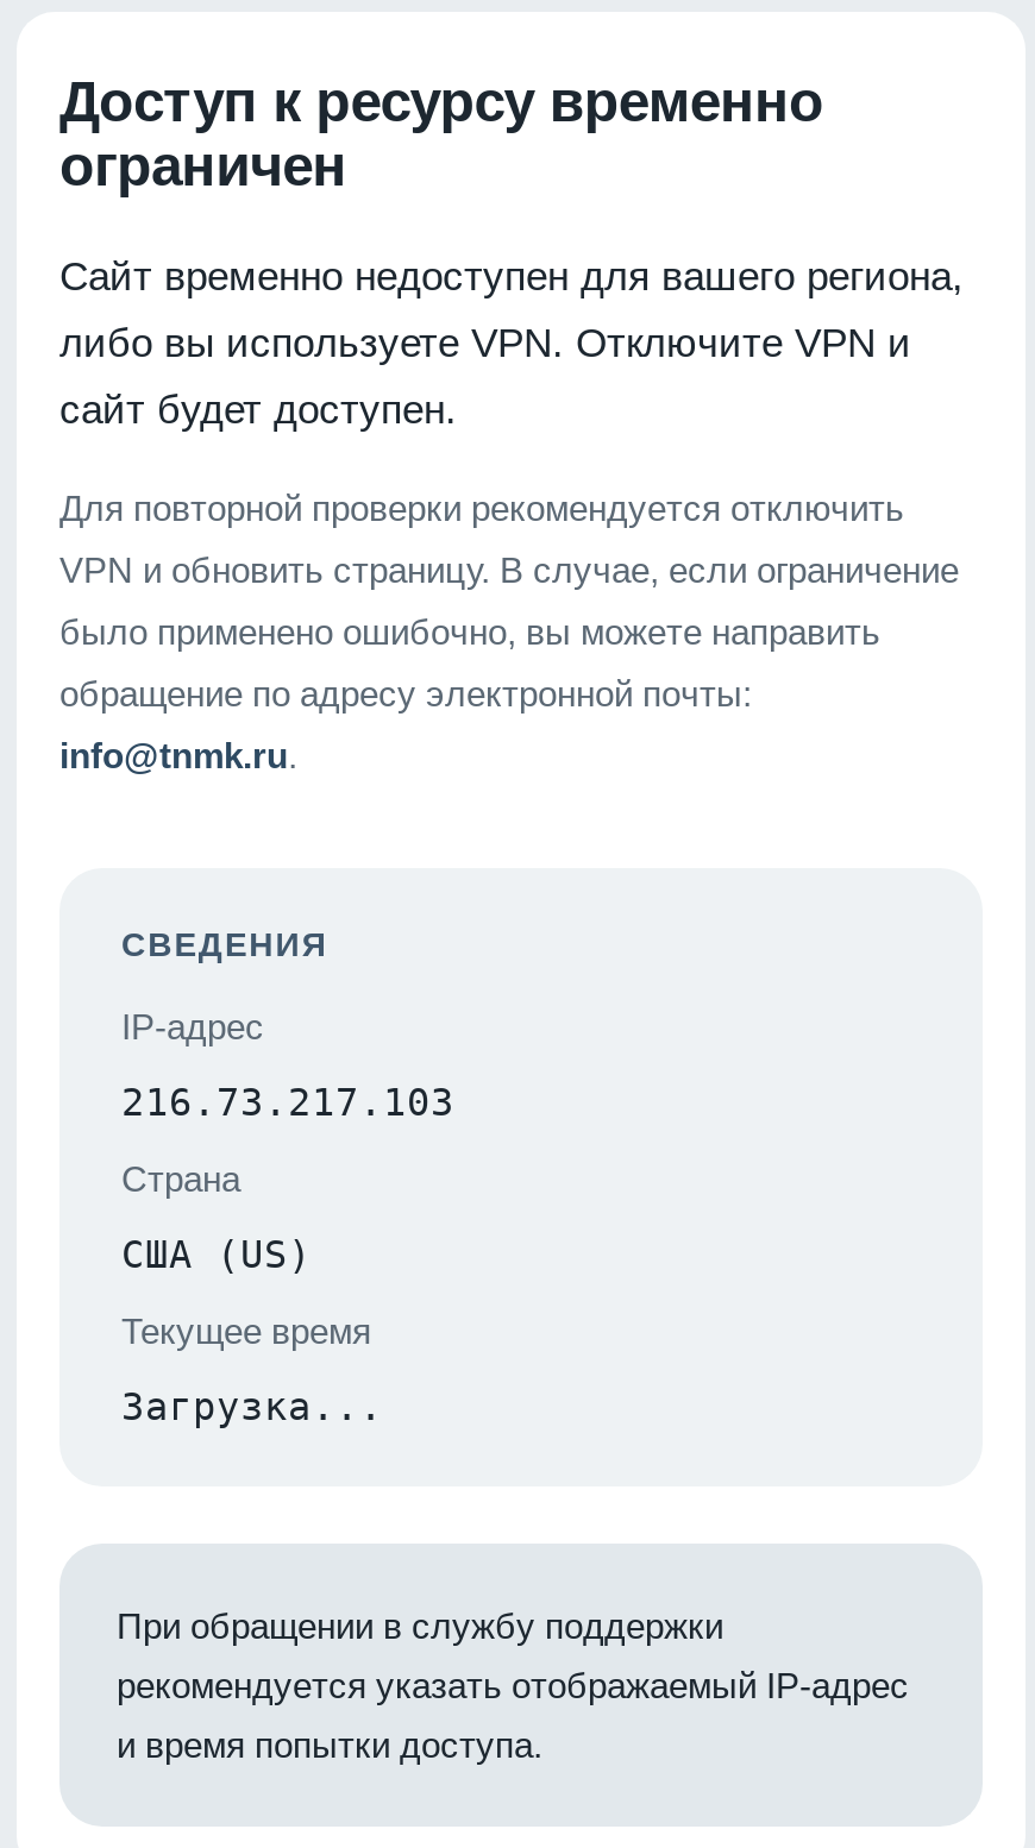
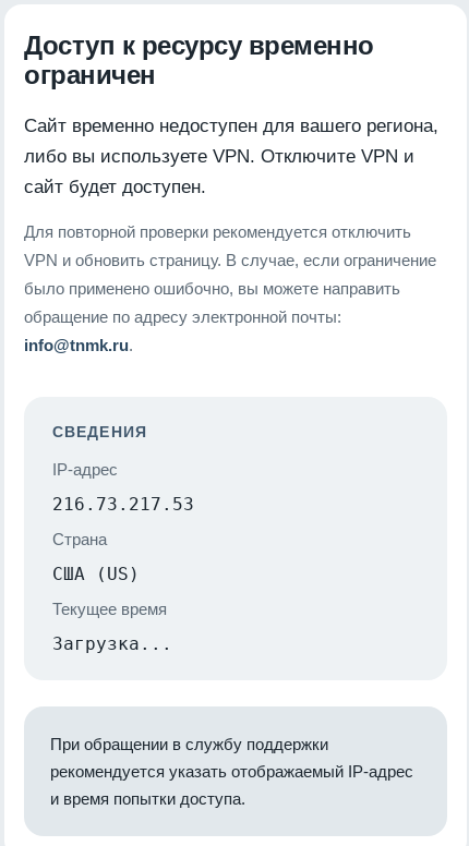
- 216.73.217.103
+ 216.73.217.53
